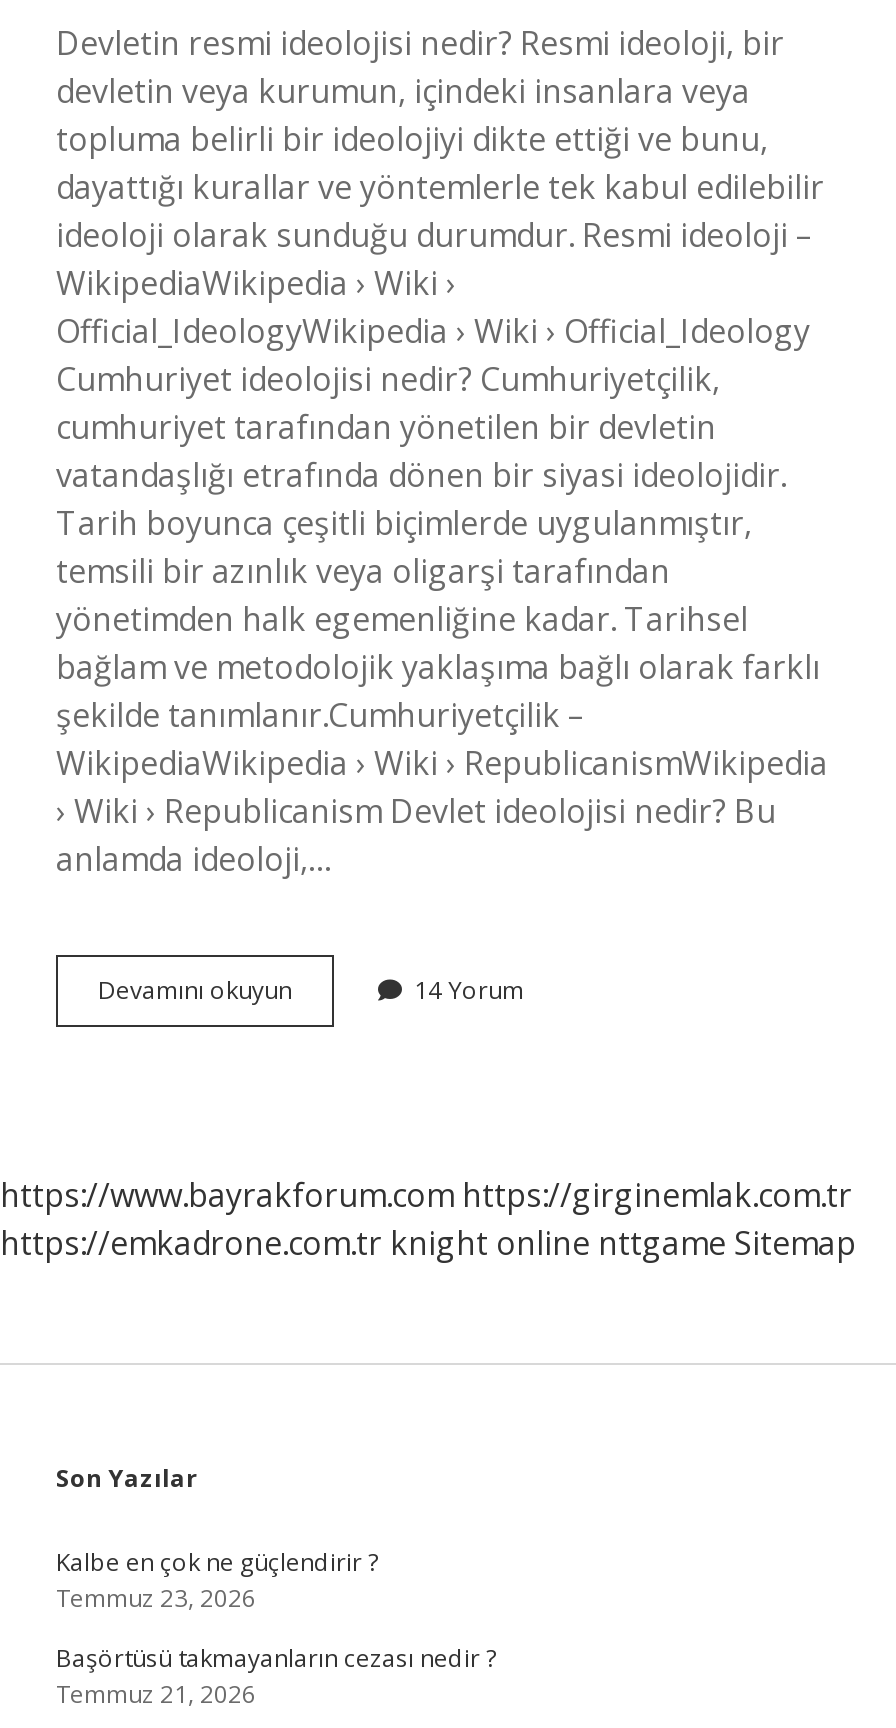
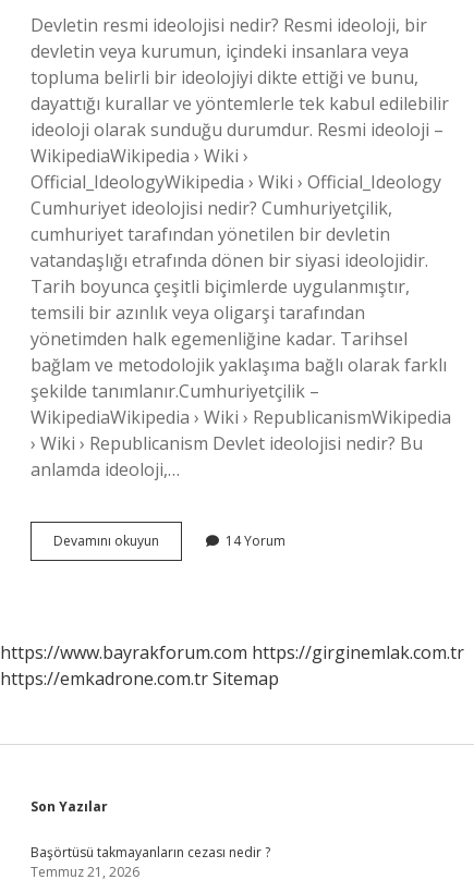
- https://emkadrone.com.tr knight online nttgame Sitemap
+ https://emkadrone.com.tr Sitemap

- Kalbe en çok ne güçlendirir ?
- Temmuz 23, 2026
